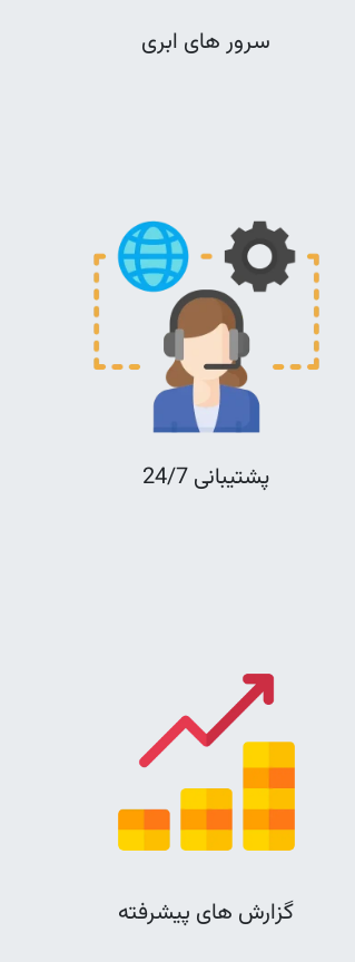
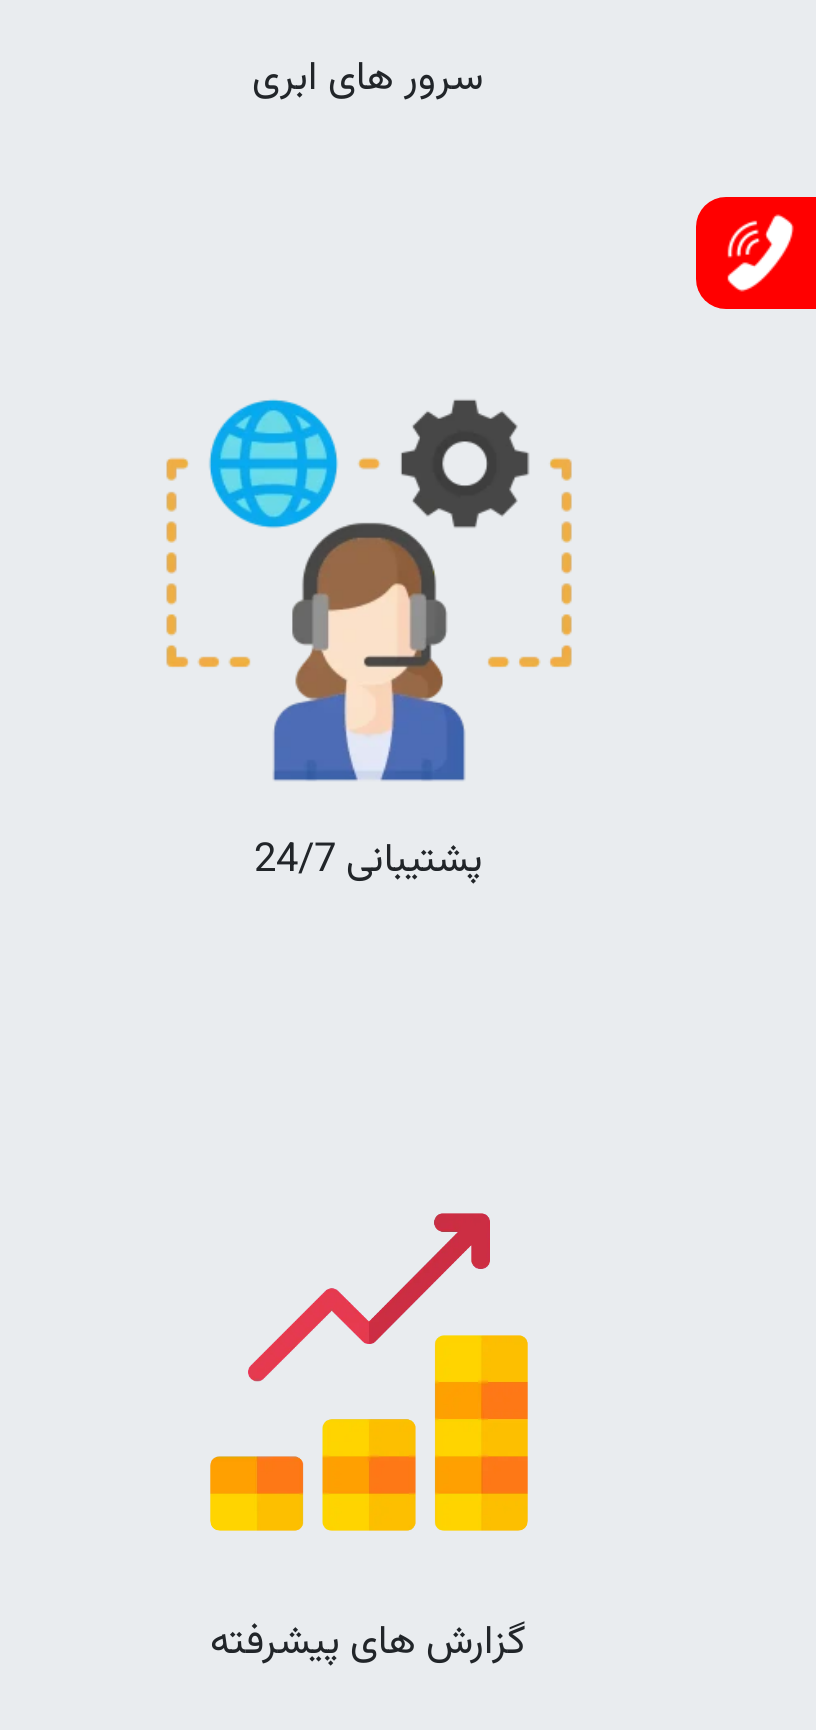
+ [image]
